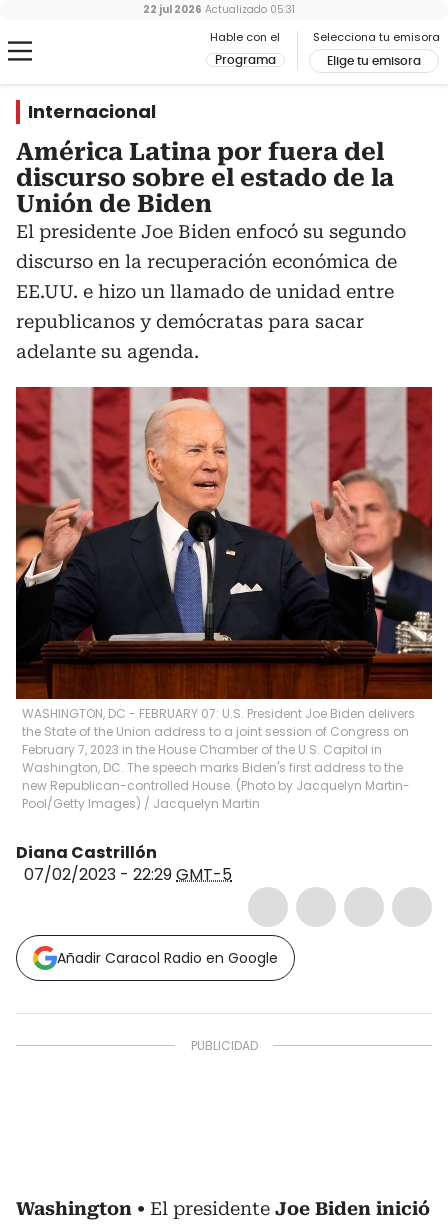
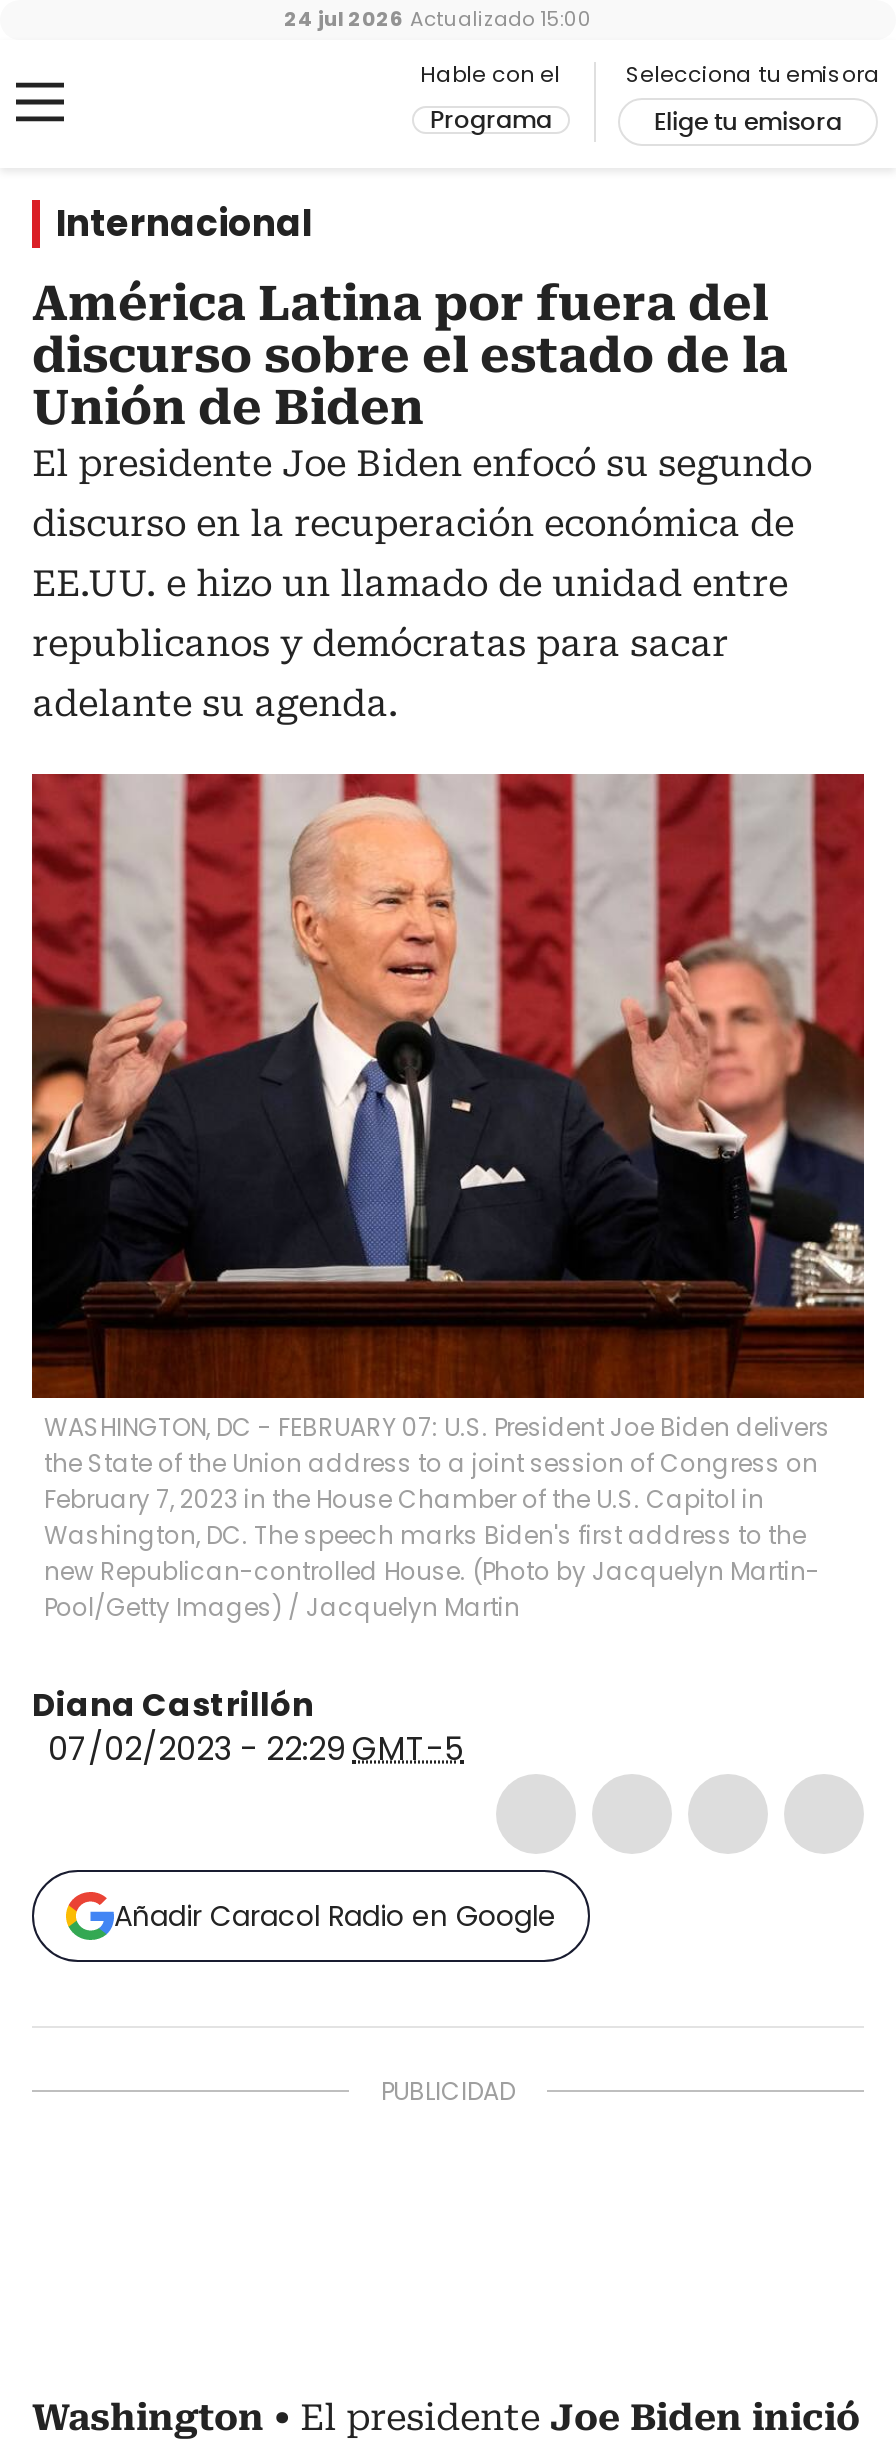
- 22 jul 2026 Actualizado 05:31
+ 24 jul 2026 Actualizado 15:00
